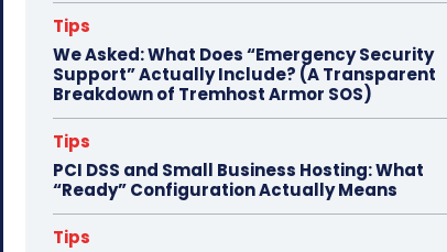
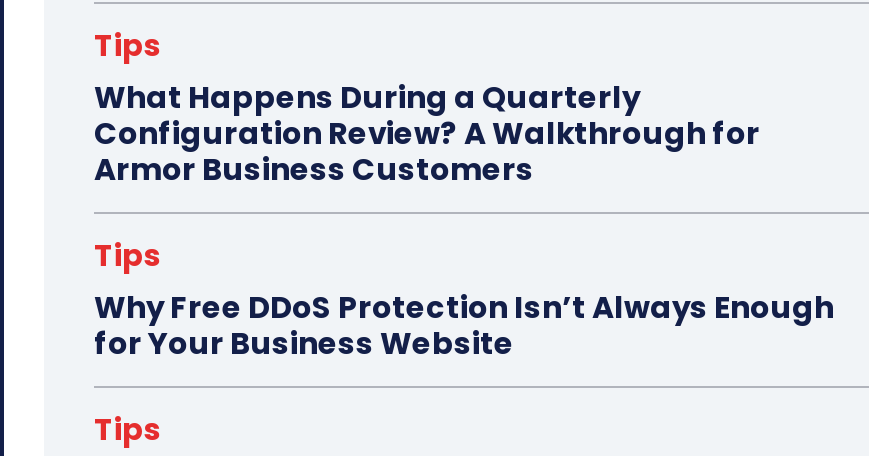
- We Asked: What Does “Emergency Security
- Support” Actually Include? (A Transparent
- Breakdown of Tremhost Armor SOS)
+ What Happens During a Quarterly
+ Configuration Review? A Walkthrough for
+ Armor Business Customers

- PCI DSS and Small Business Hosting: What
- “Ready” Configuration Actually Means
+ Why Free DDoS Protection Isn’t Always Enough
+ for Your Business Website
